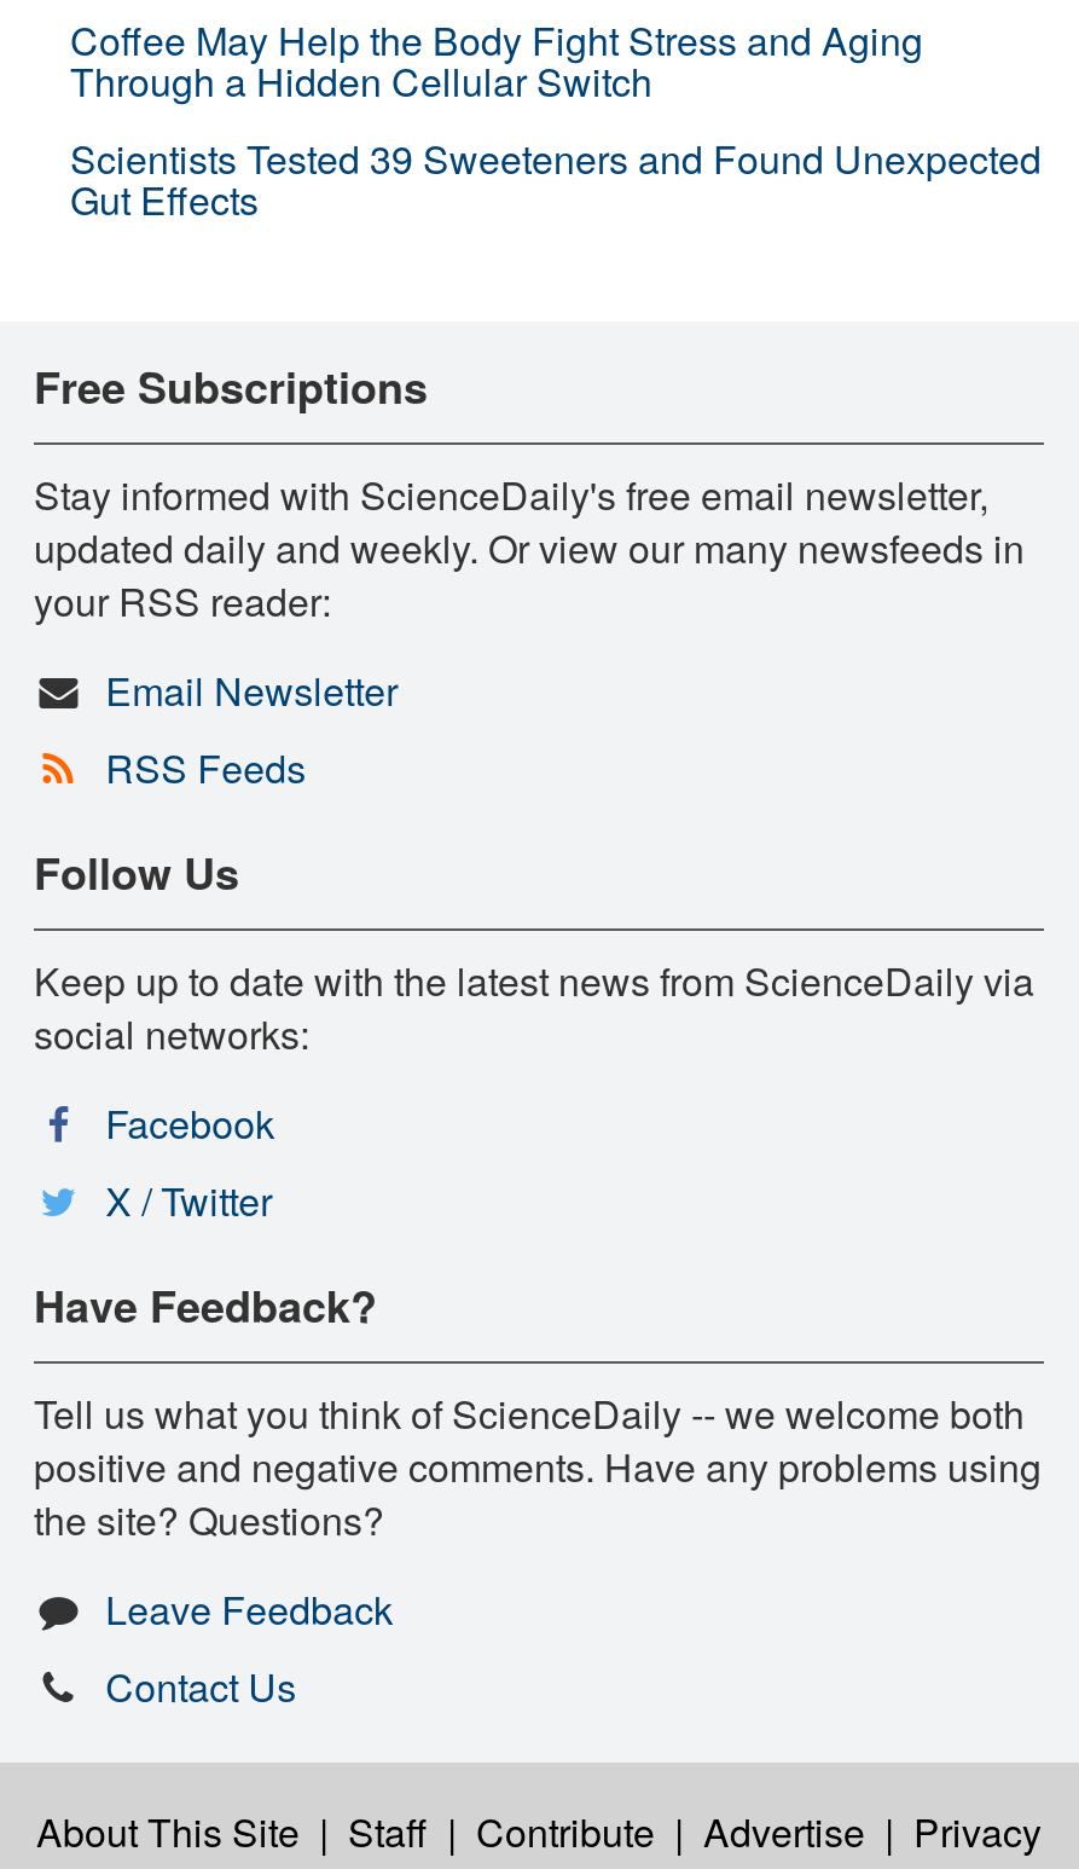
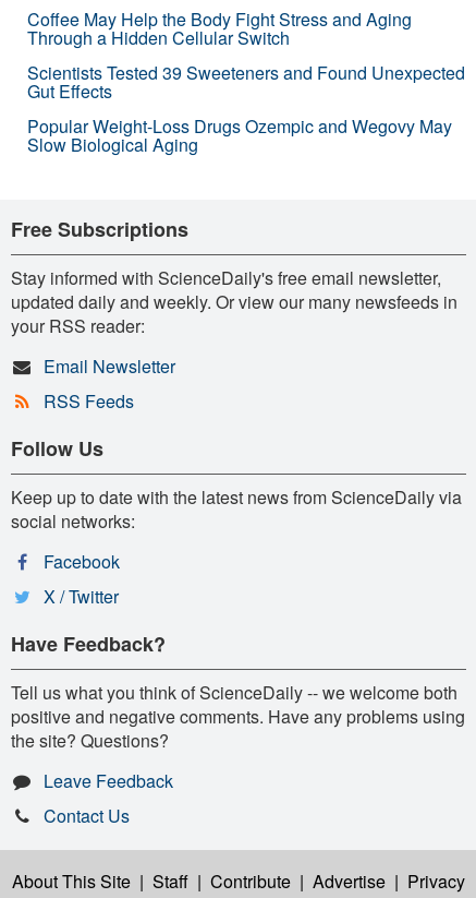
+ Popular Weight-Loss Drugs Ozempic and Wegovy May
+ Slow Biological Aging
